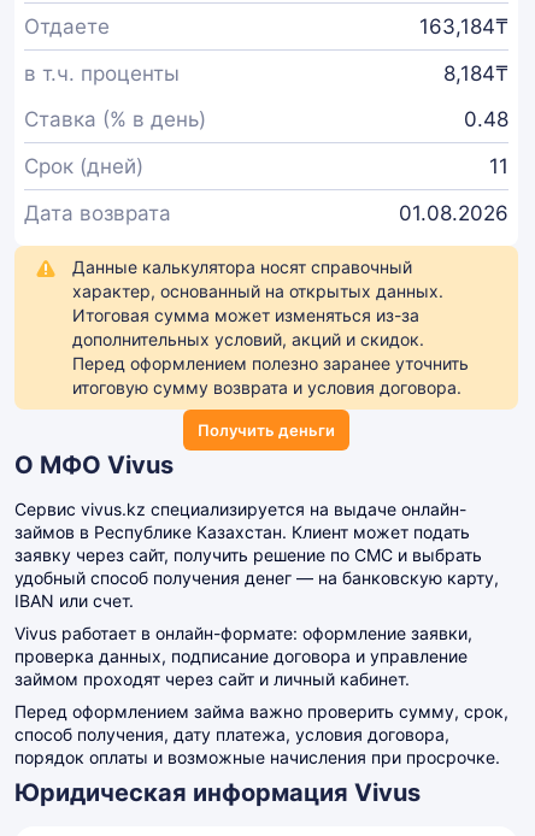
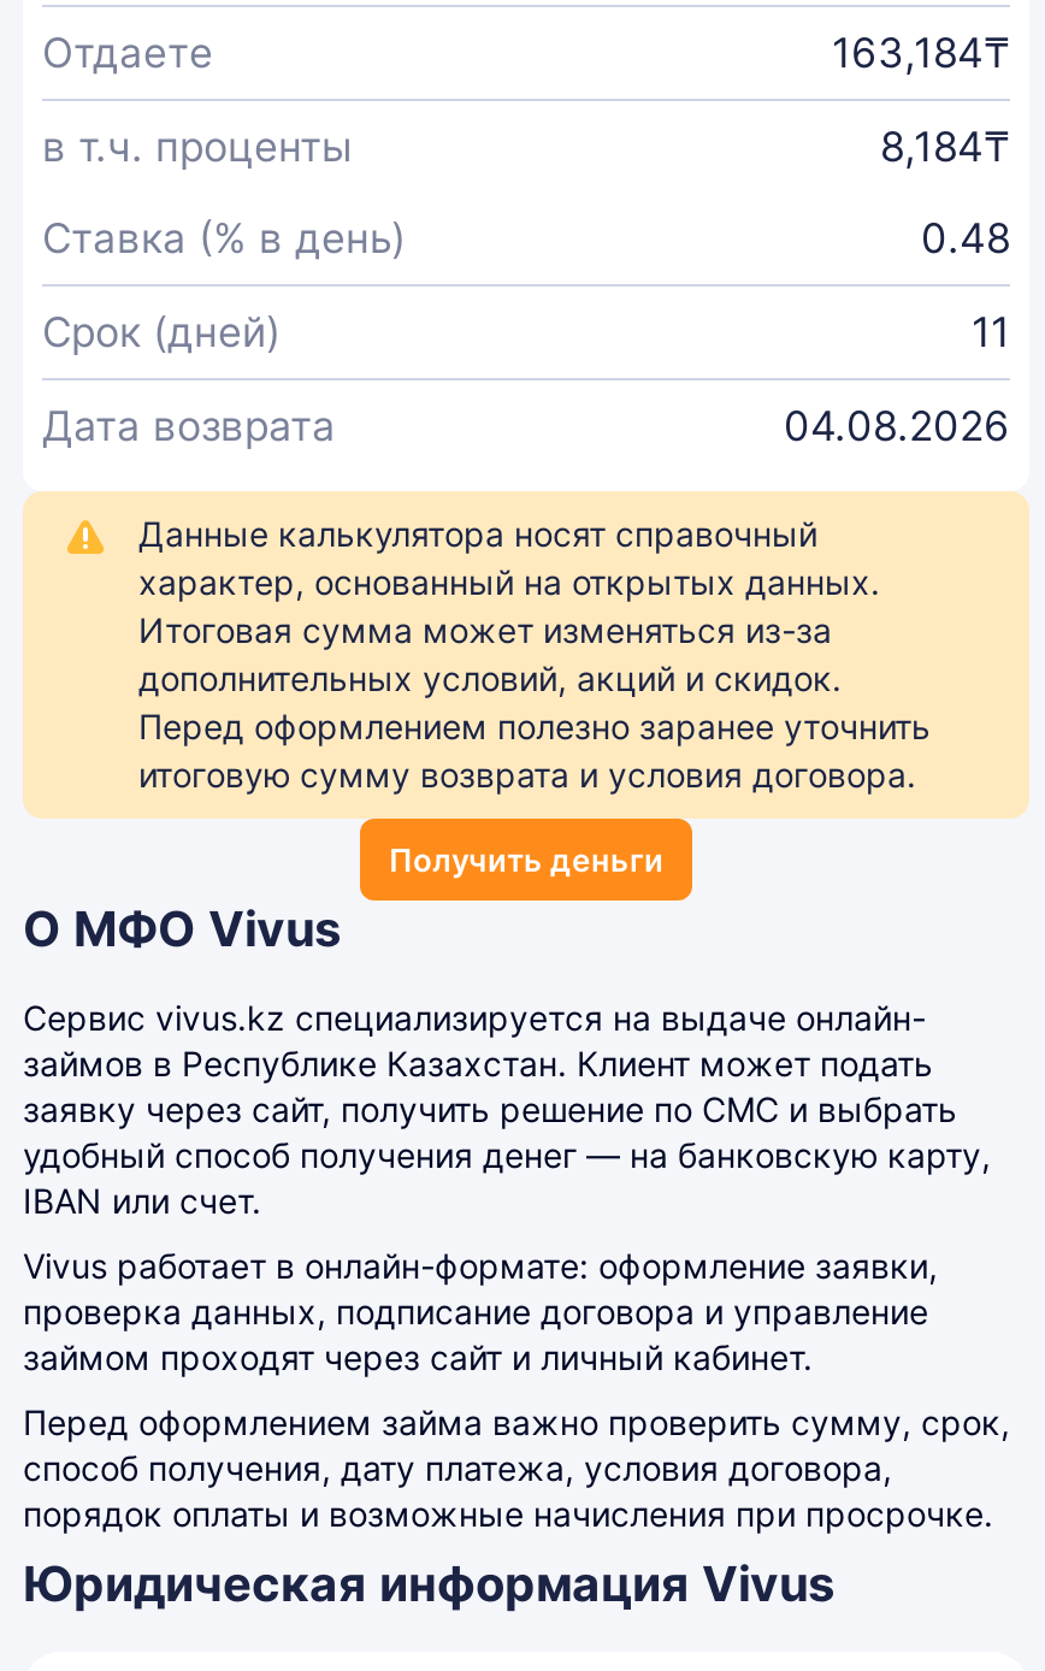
- 01.08.2026
+ 04.08.2026
